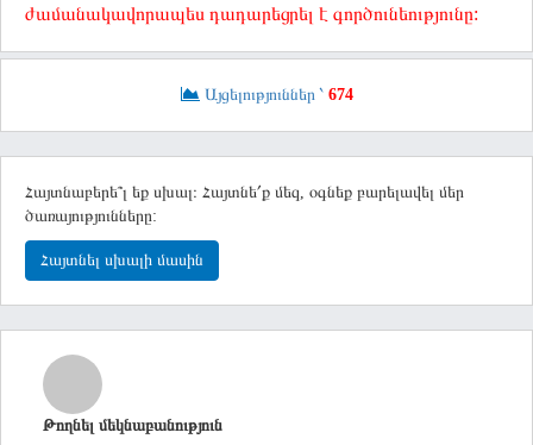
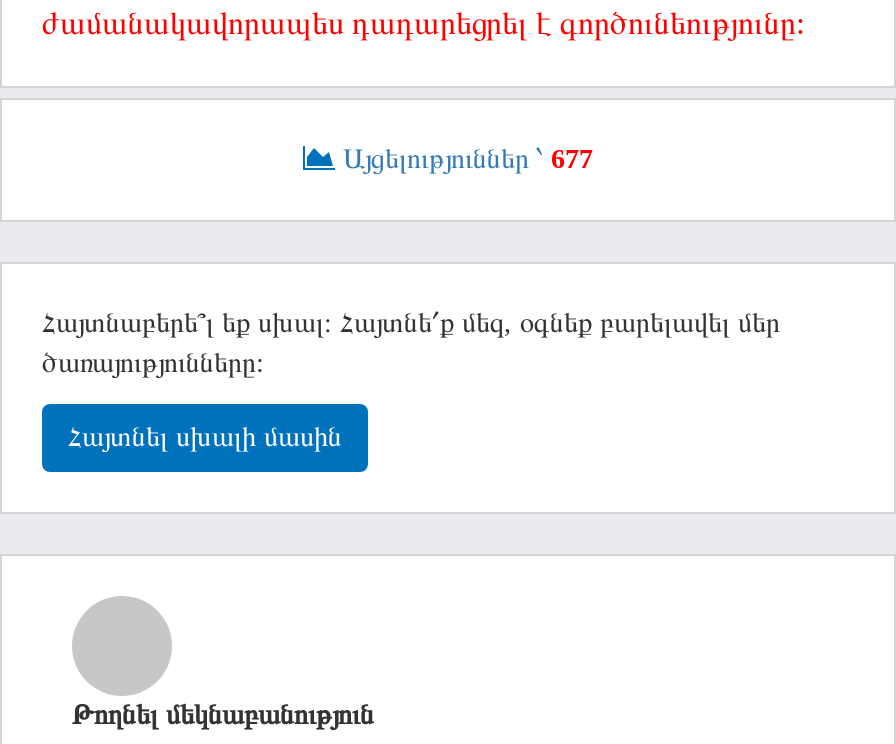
- Այցելություններ ՝ 674
+ Այցելություններ ՝ 677
